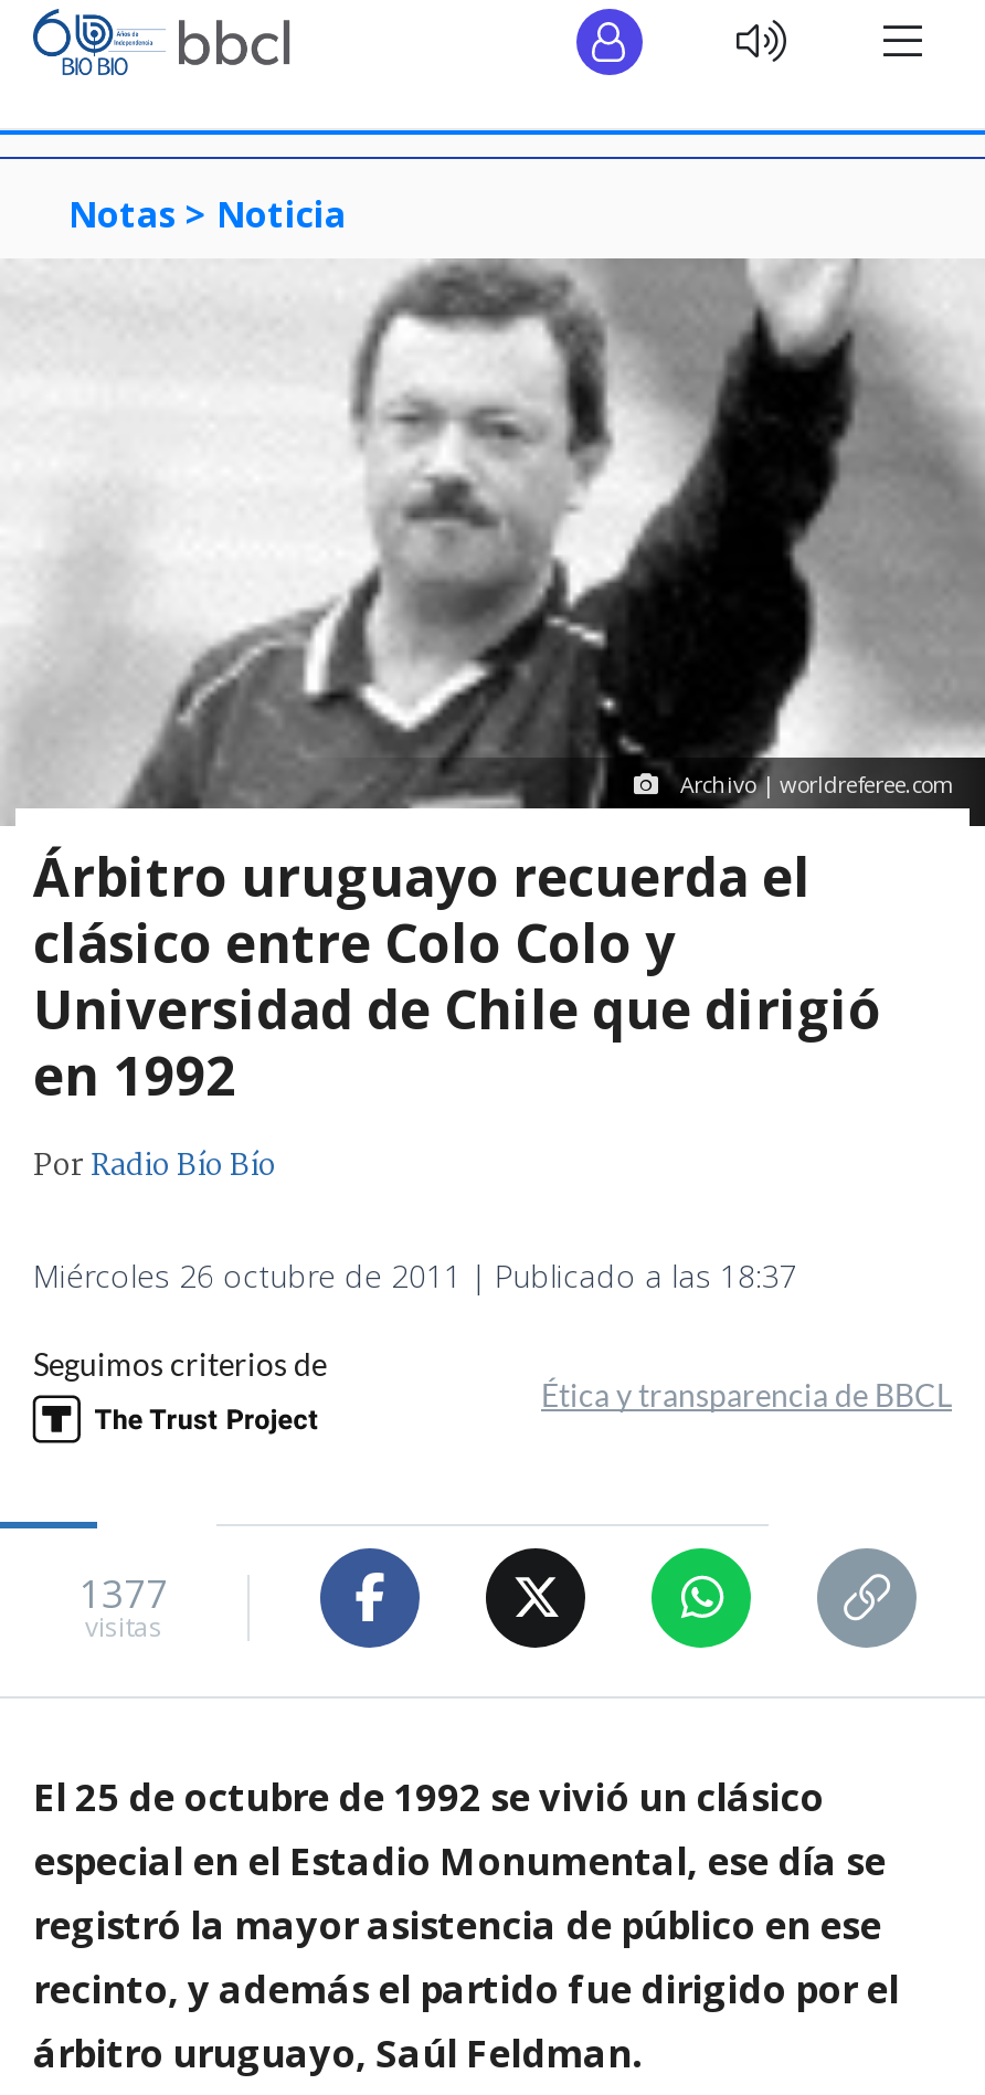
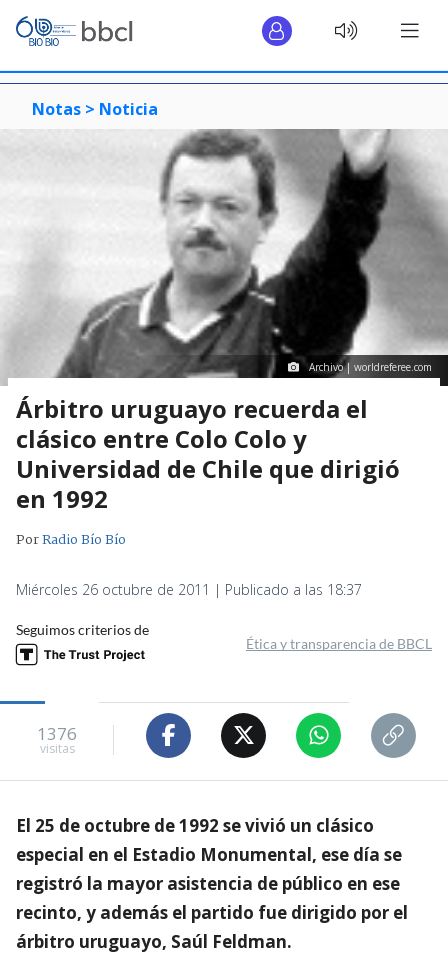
- 1377
+ 1376
